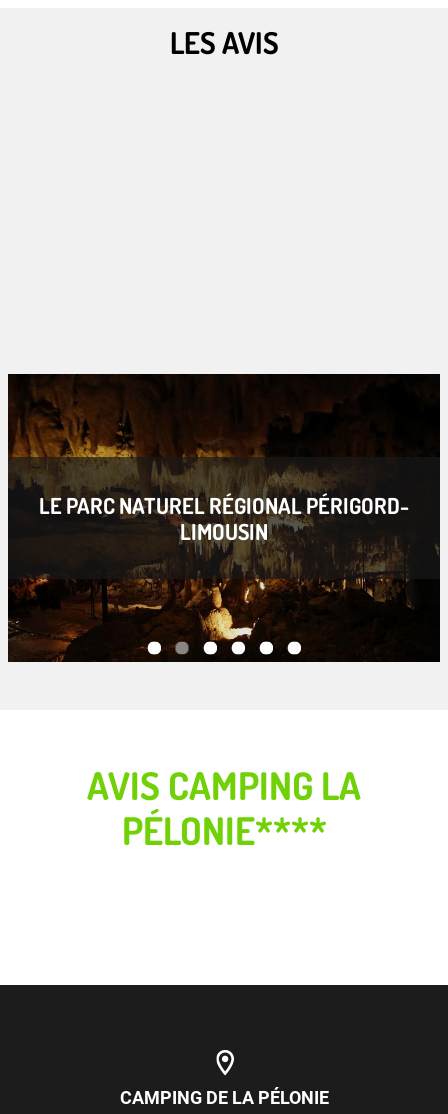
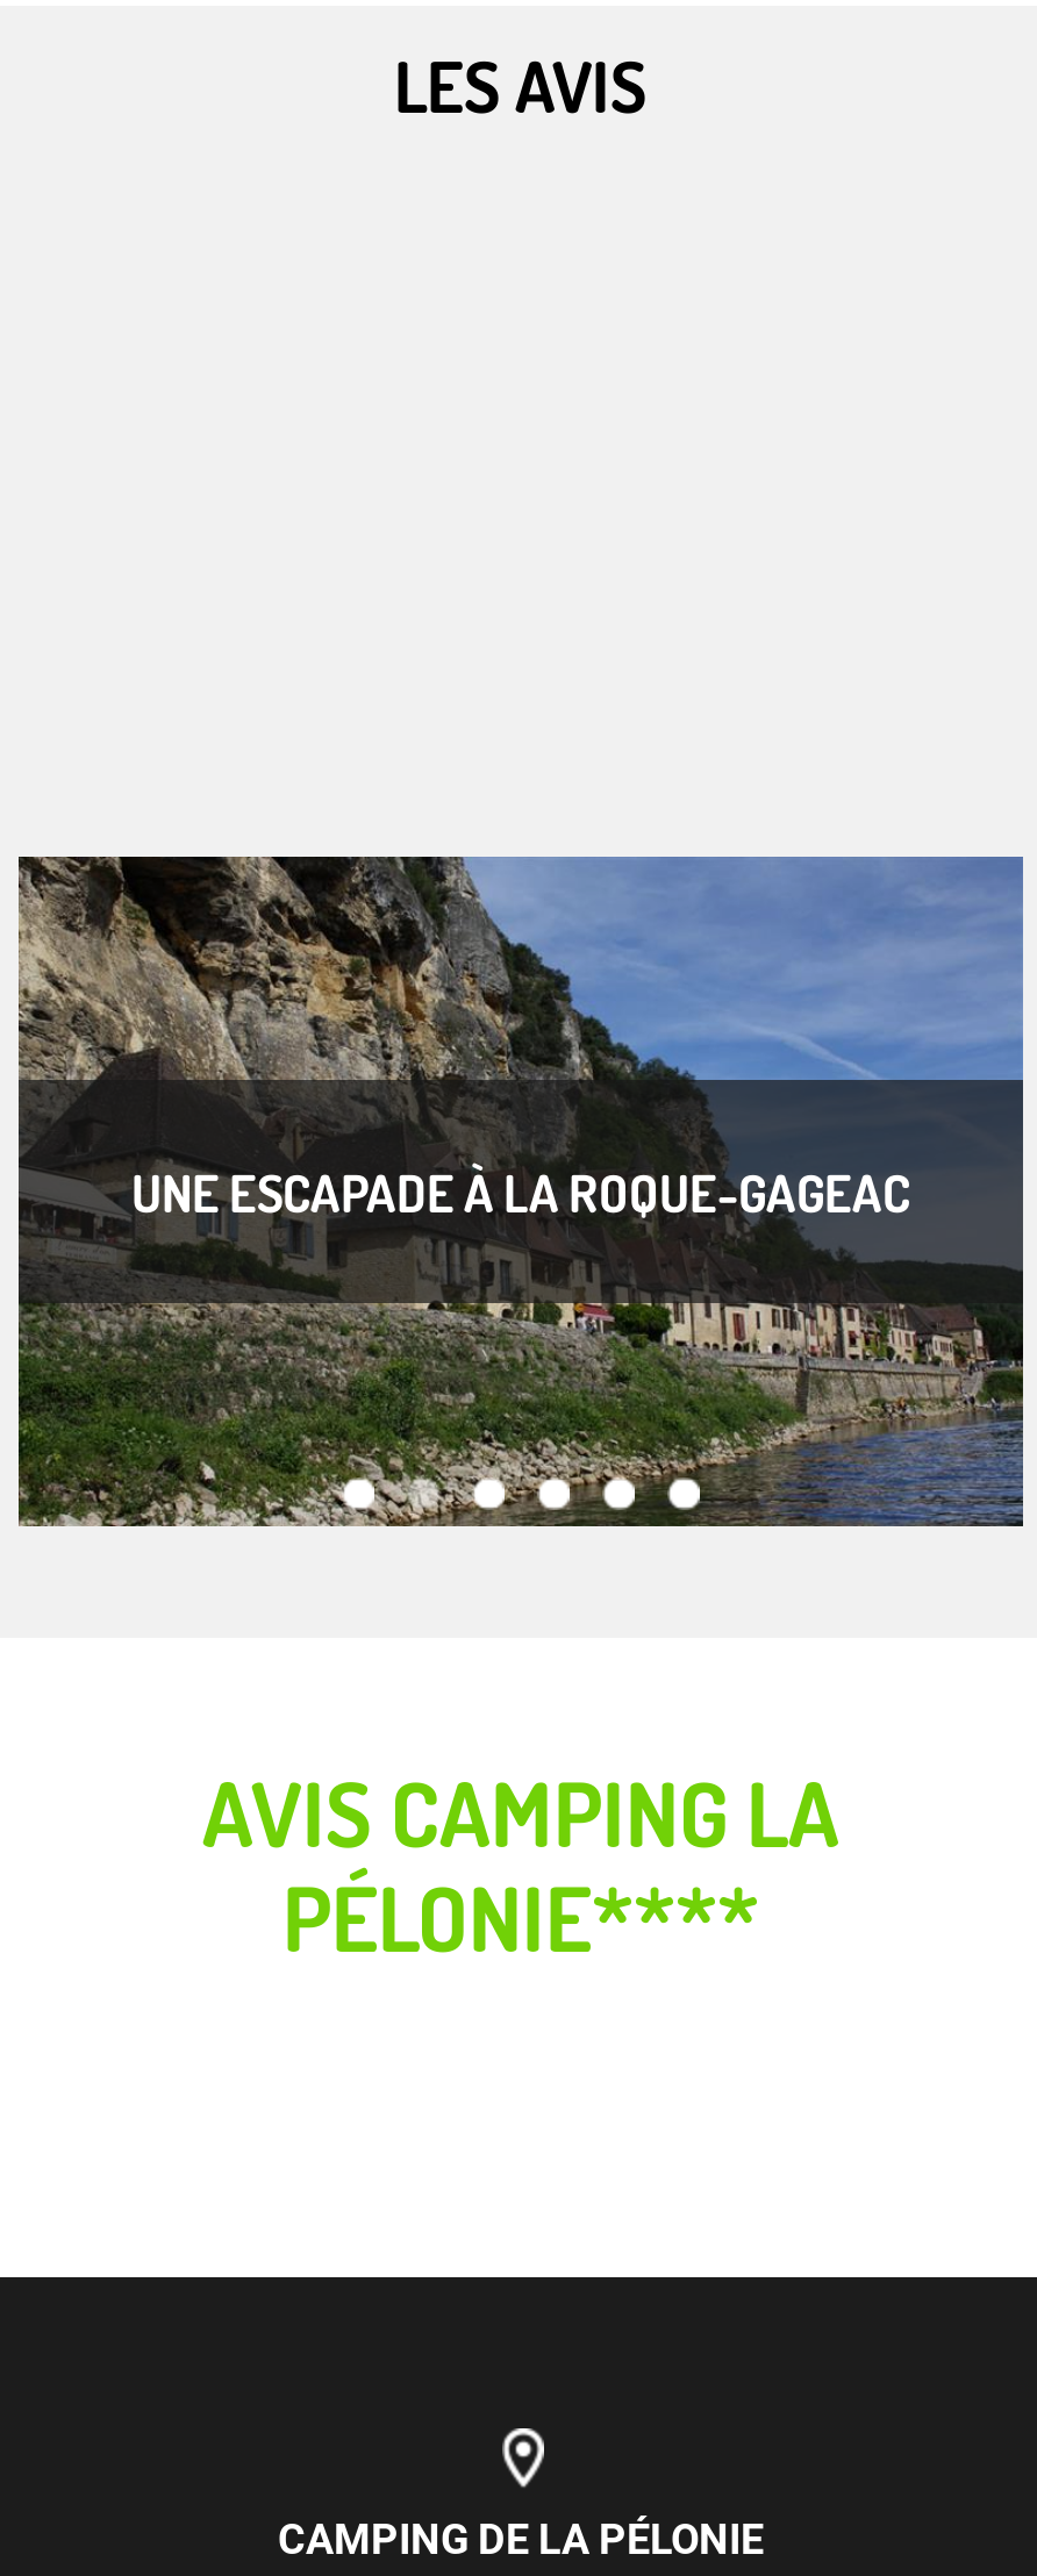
- [image]
- LE PARC NATUREL RÉGIONAL PÉRIGORD-
- LIMOUSIN
+ [image]
+ UNE ESCAPADE À LA ROQUE-GAGEAC
